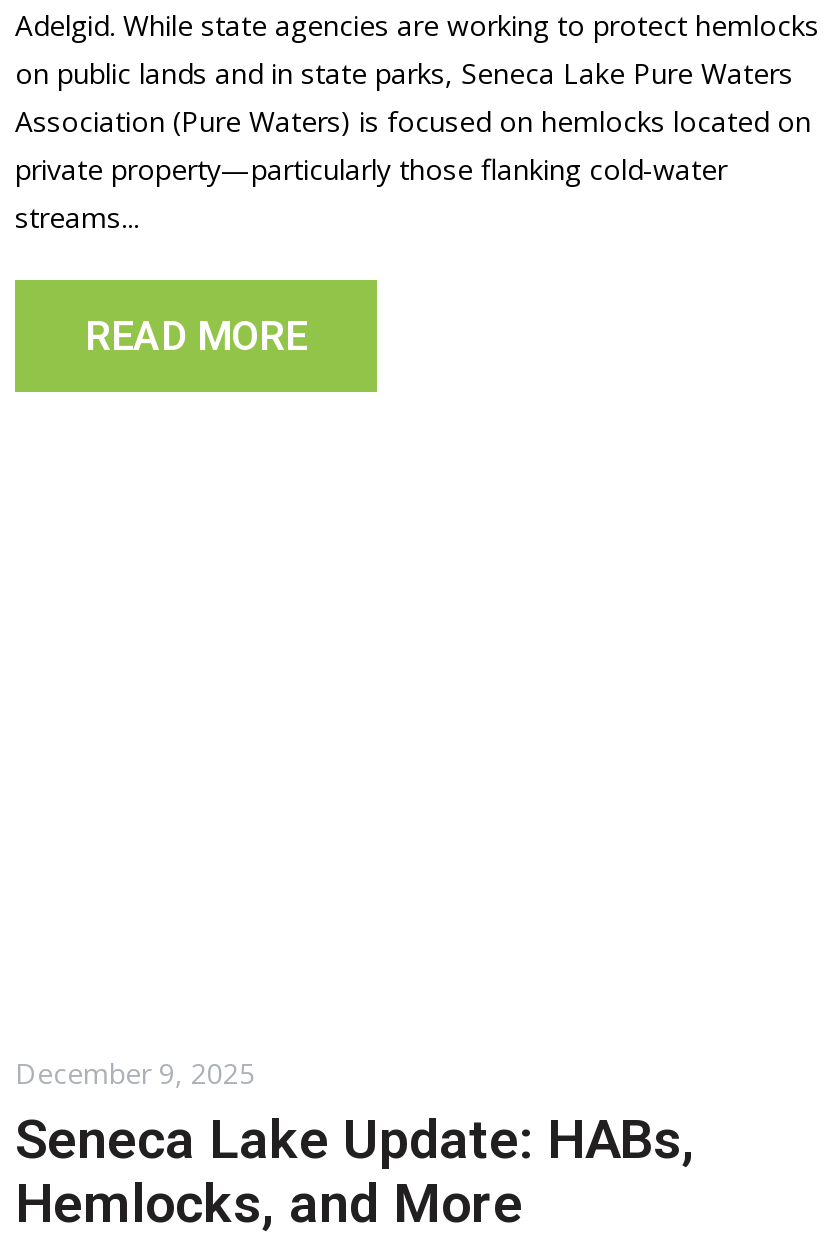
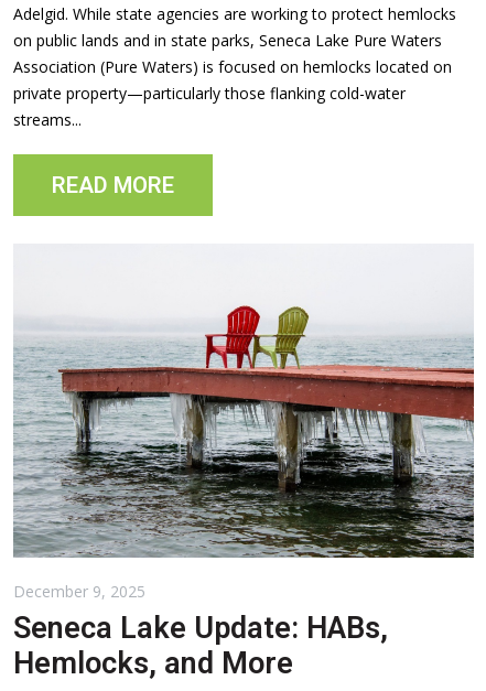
+ [image]
